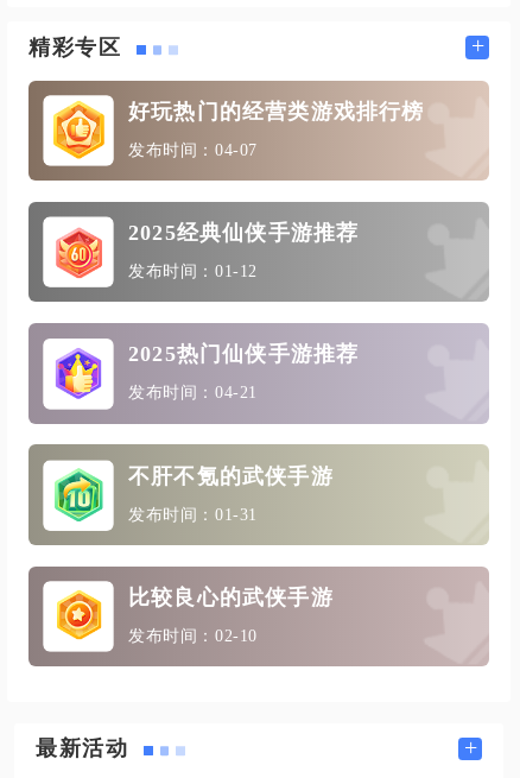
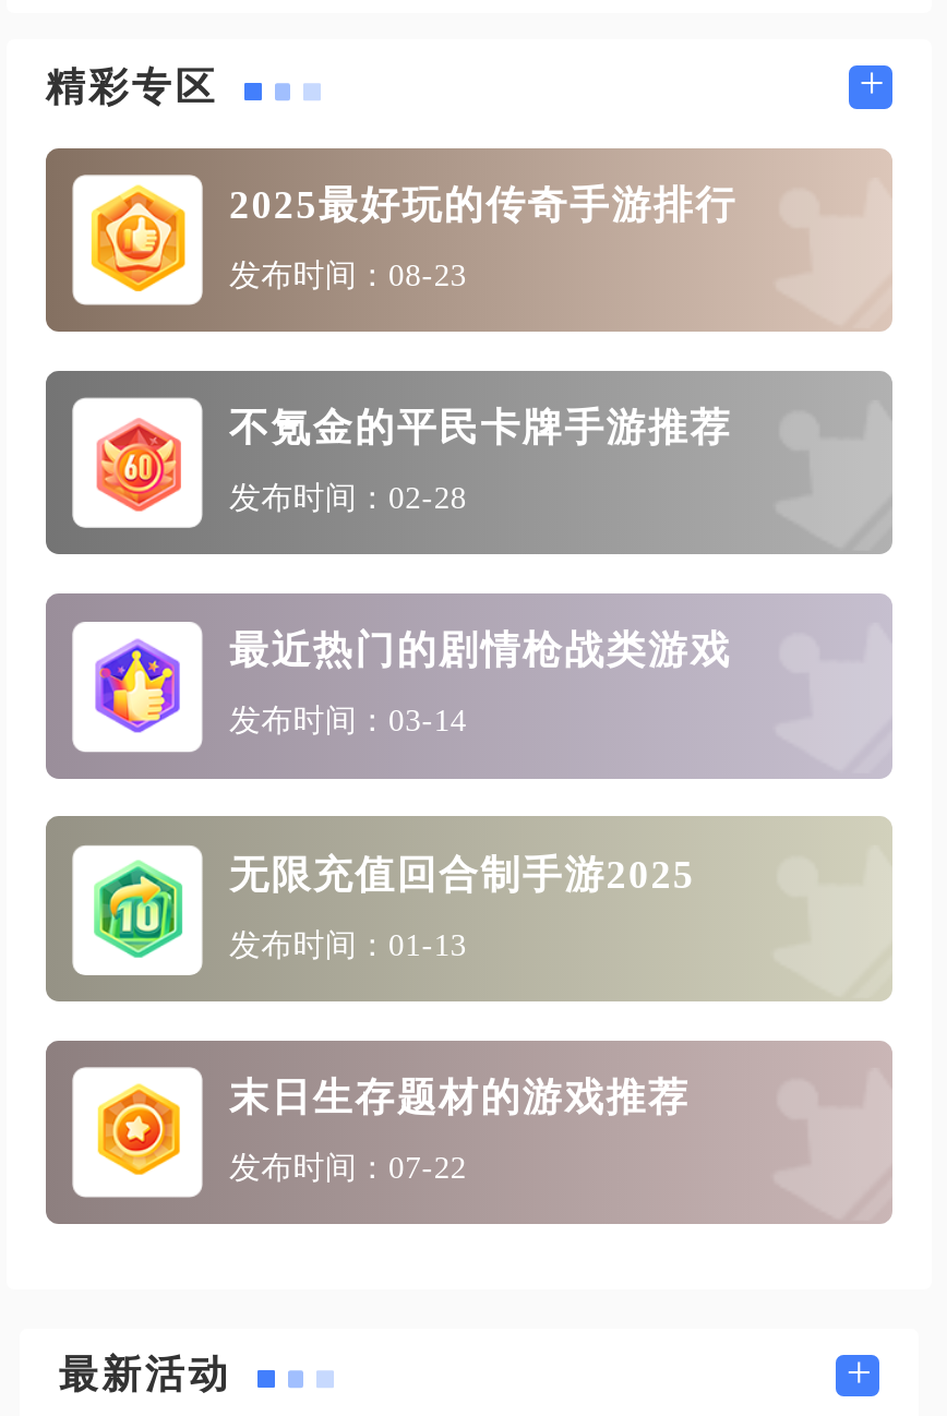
- 好玩热门的经营类游戏排行榜
+ 2025最好玩的传奇手游排行

- 发布时间：04-07
+ 发布时间：08-23

- 2025经典仙侠手游推荐
+ 不氪金的平民卡牌手游推荐

- 发布时间：01-12
+ 发布时间：02-28

- 2025热门仙侠手游推荐
+ 最近热门的剧情枪战类游戏

- 发布时间：04-21
+ 发布时间：03-14

- 不肝不氪的武侠手游
+ 无限充值回合制手游2025

- 发布时间：01-31
+ 发布时间：01-13

- 比较良心的武侠手游
+ 末日生存题材的游戏推荐

- 发布时间：02-10
+ 发布时间：07-22
